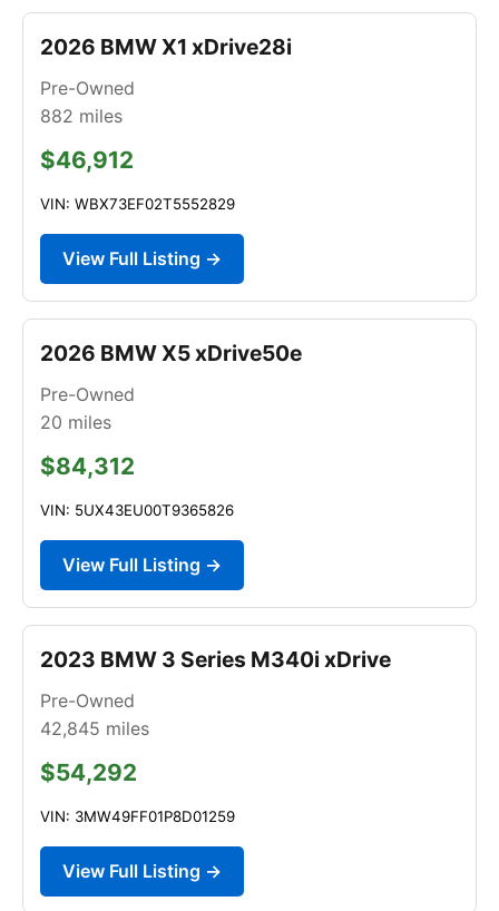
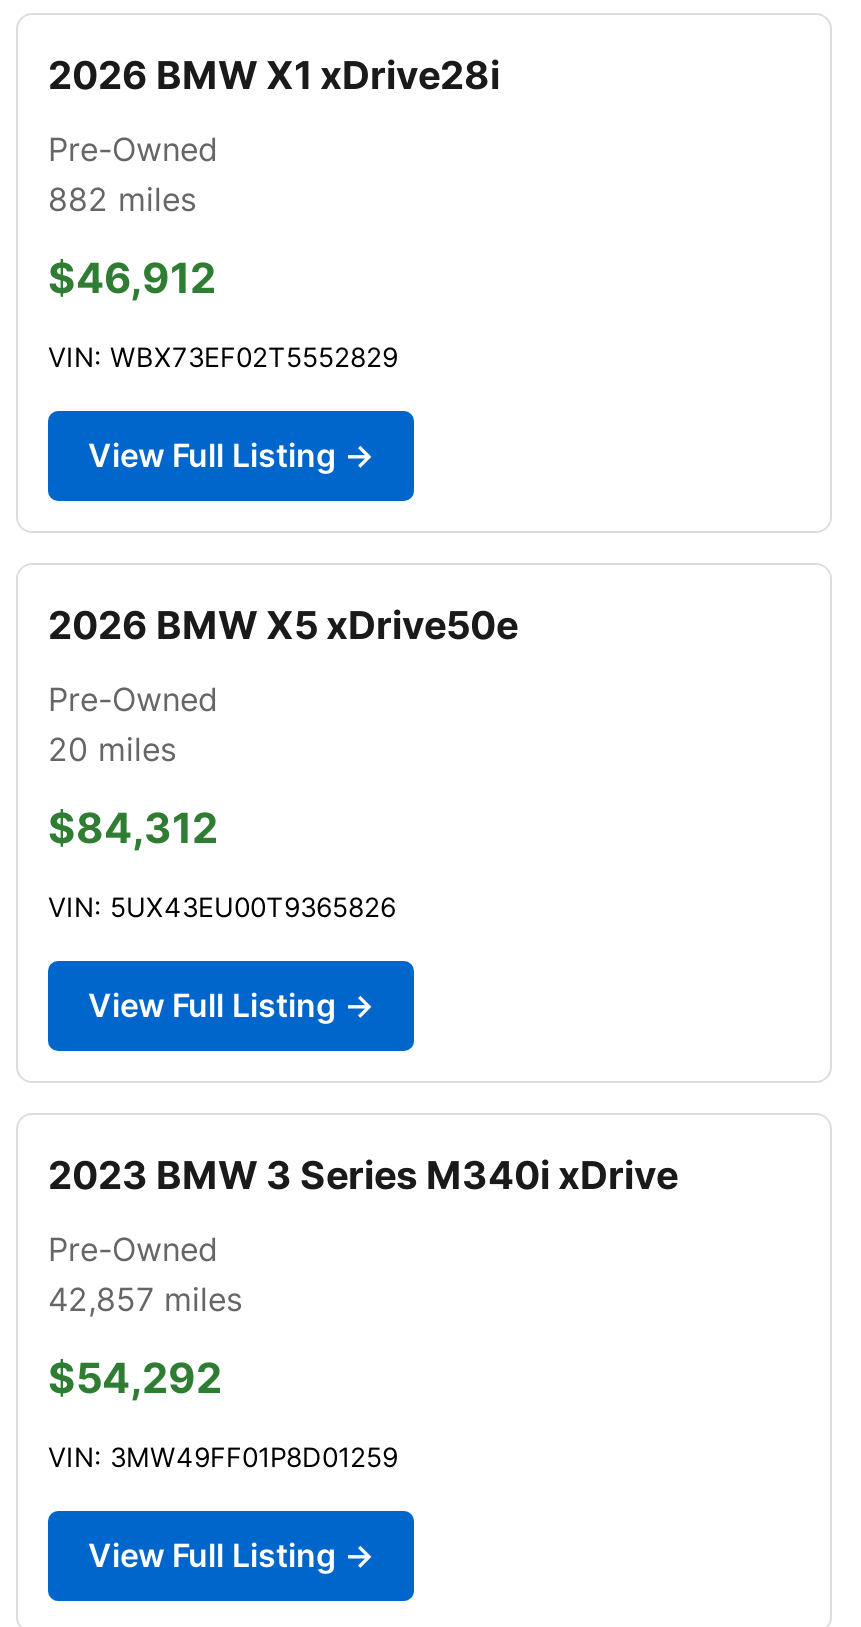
- 42,845 miles
+ 42,857 miles
